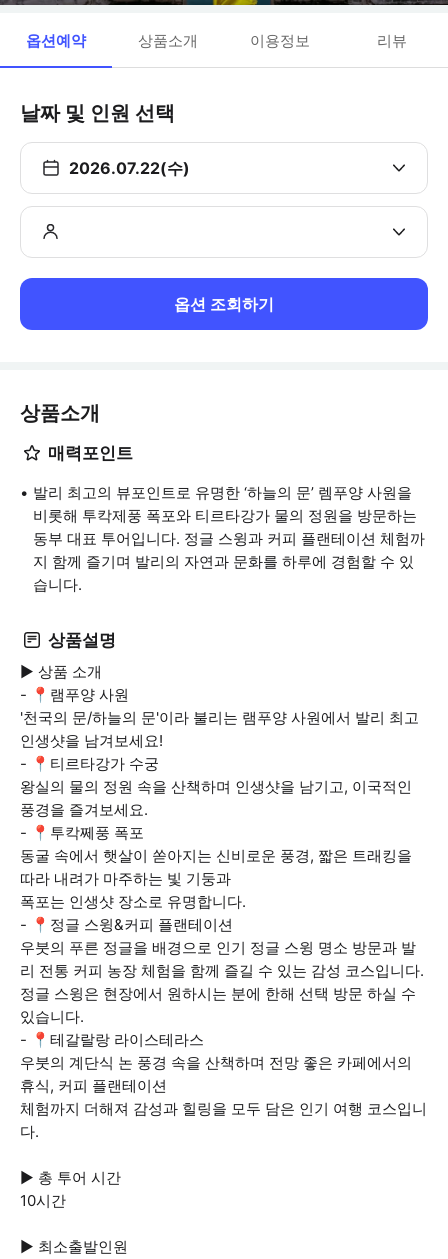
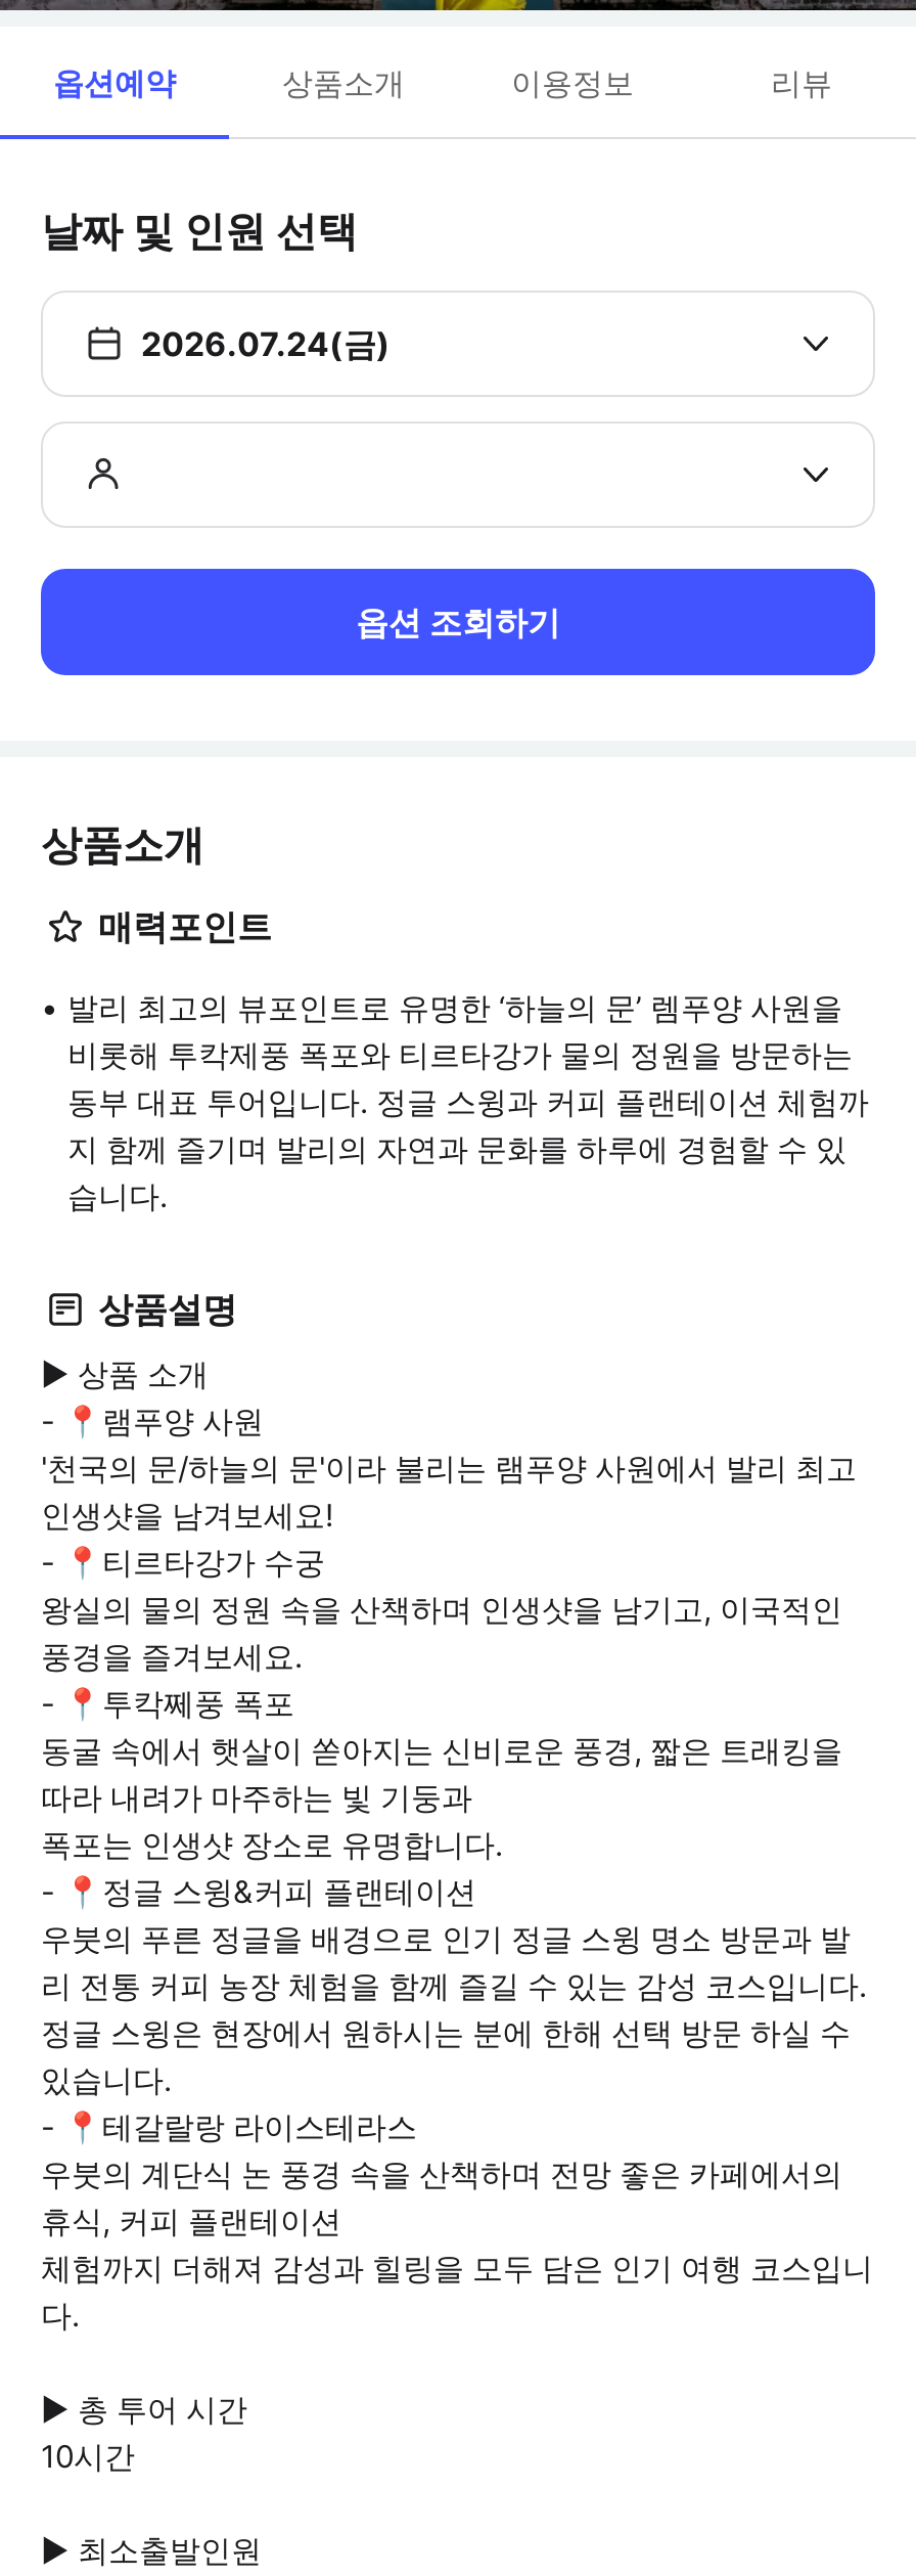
- 2026.07.22(수)
+ 2026.07.24(금)
